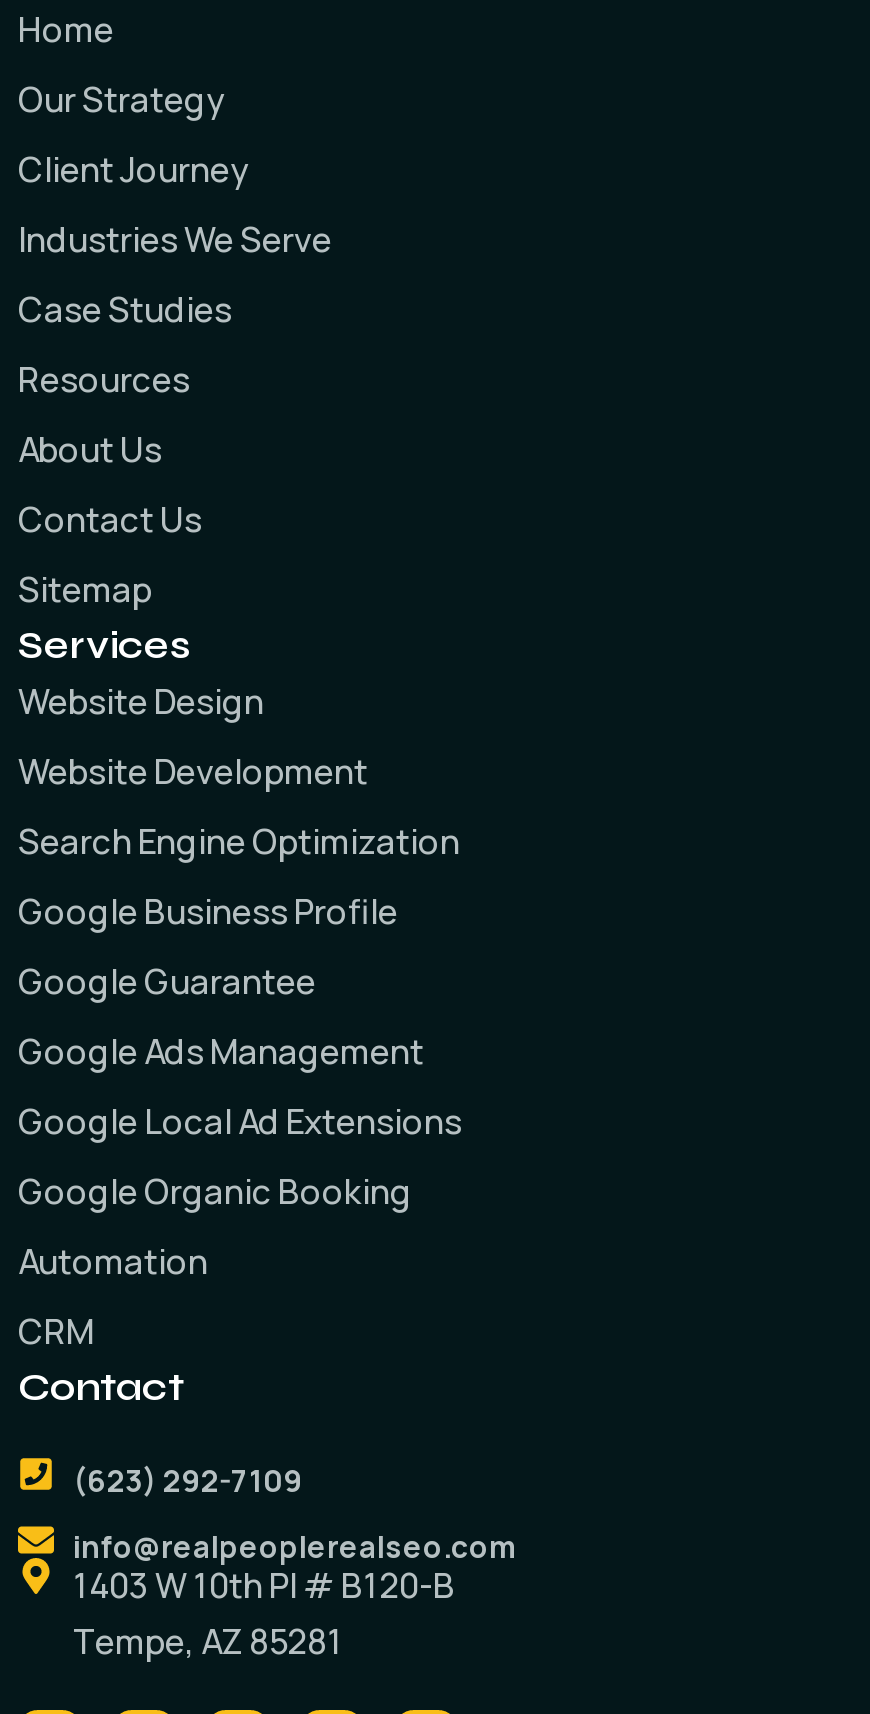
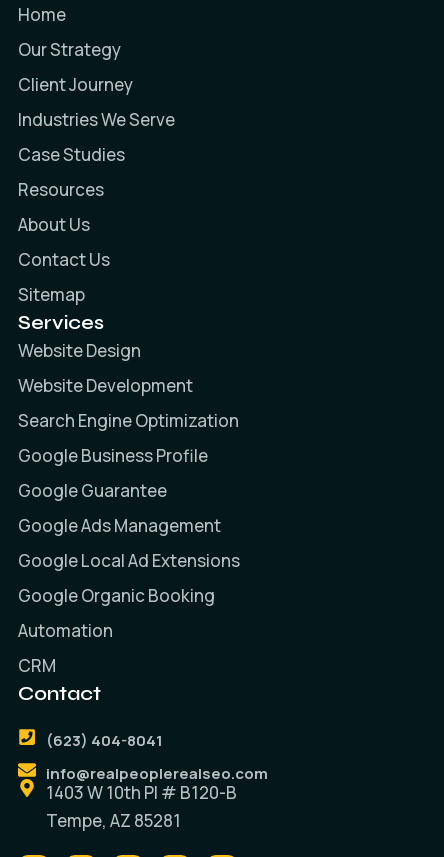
- (623) 292-7109
+ (623) 404-8041
